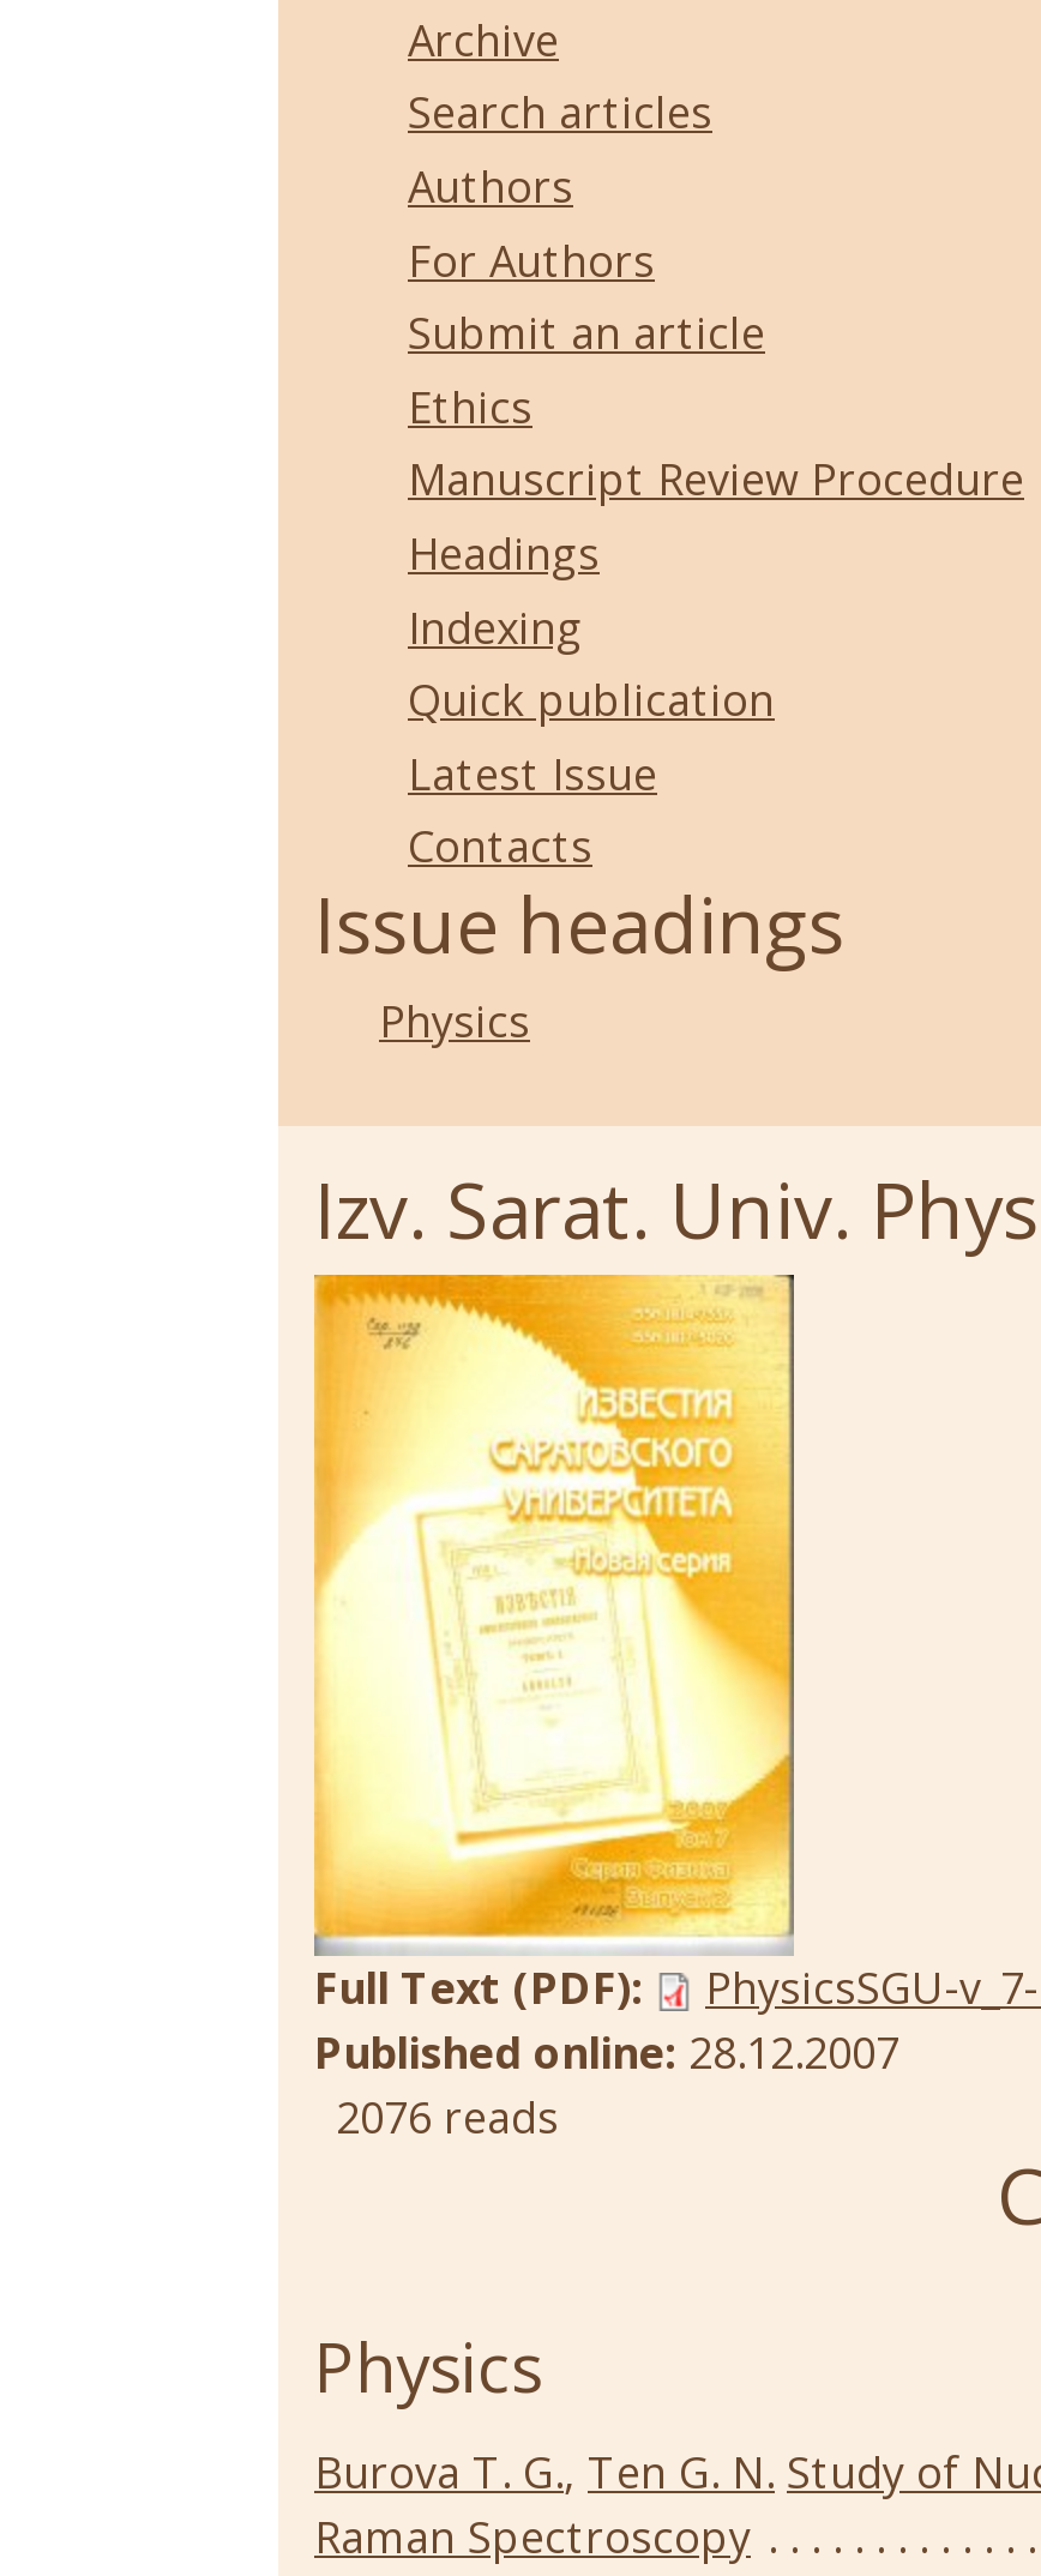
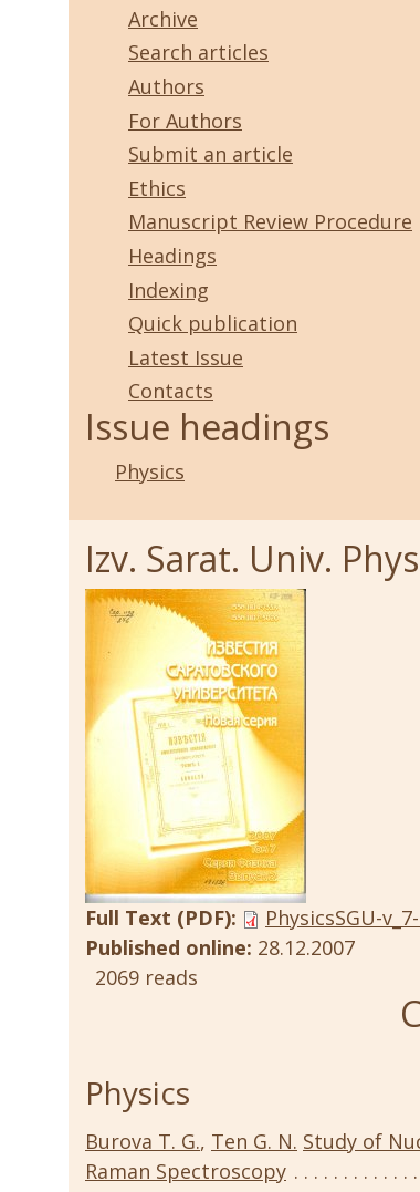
- 2076 reads
+ 2069 reads
